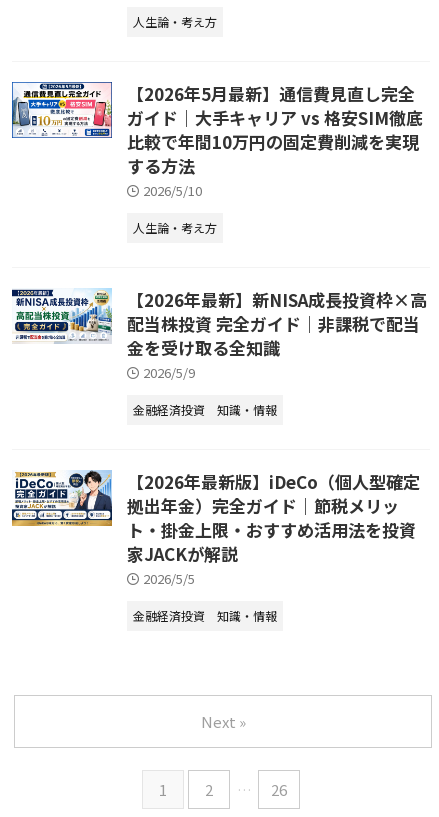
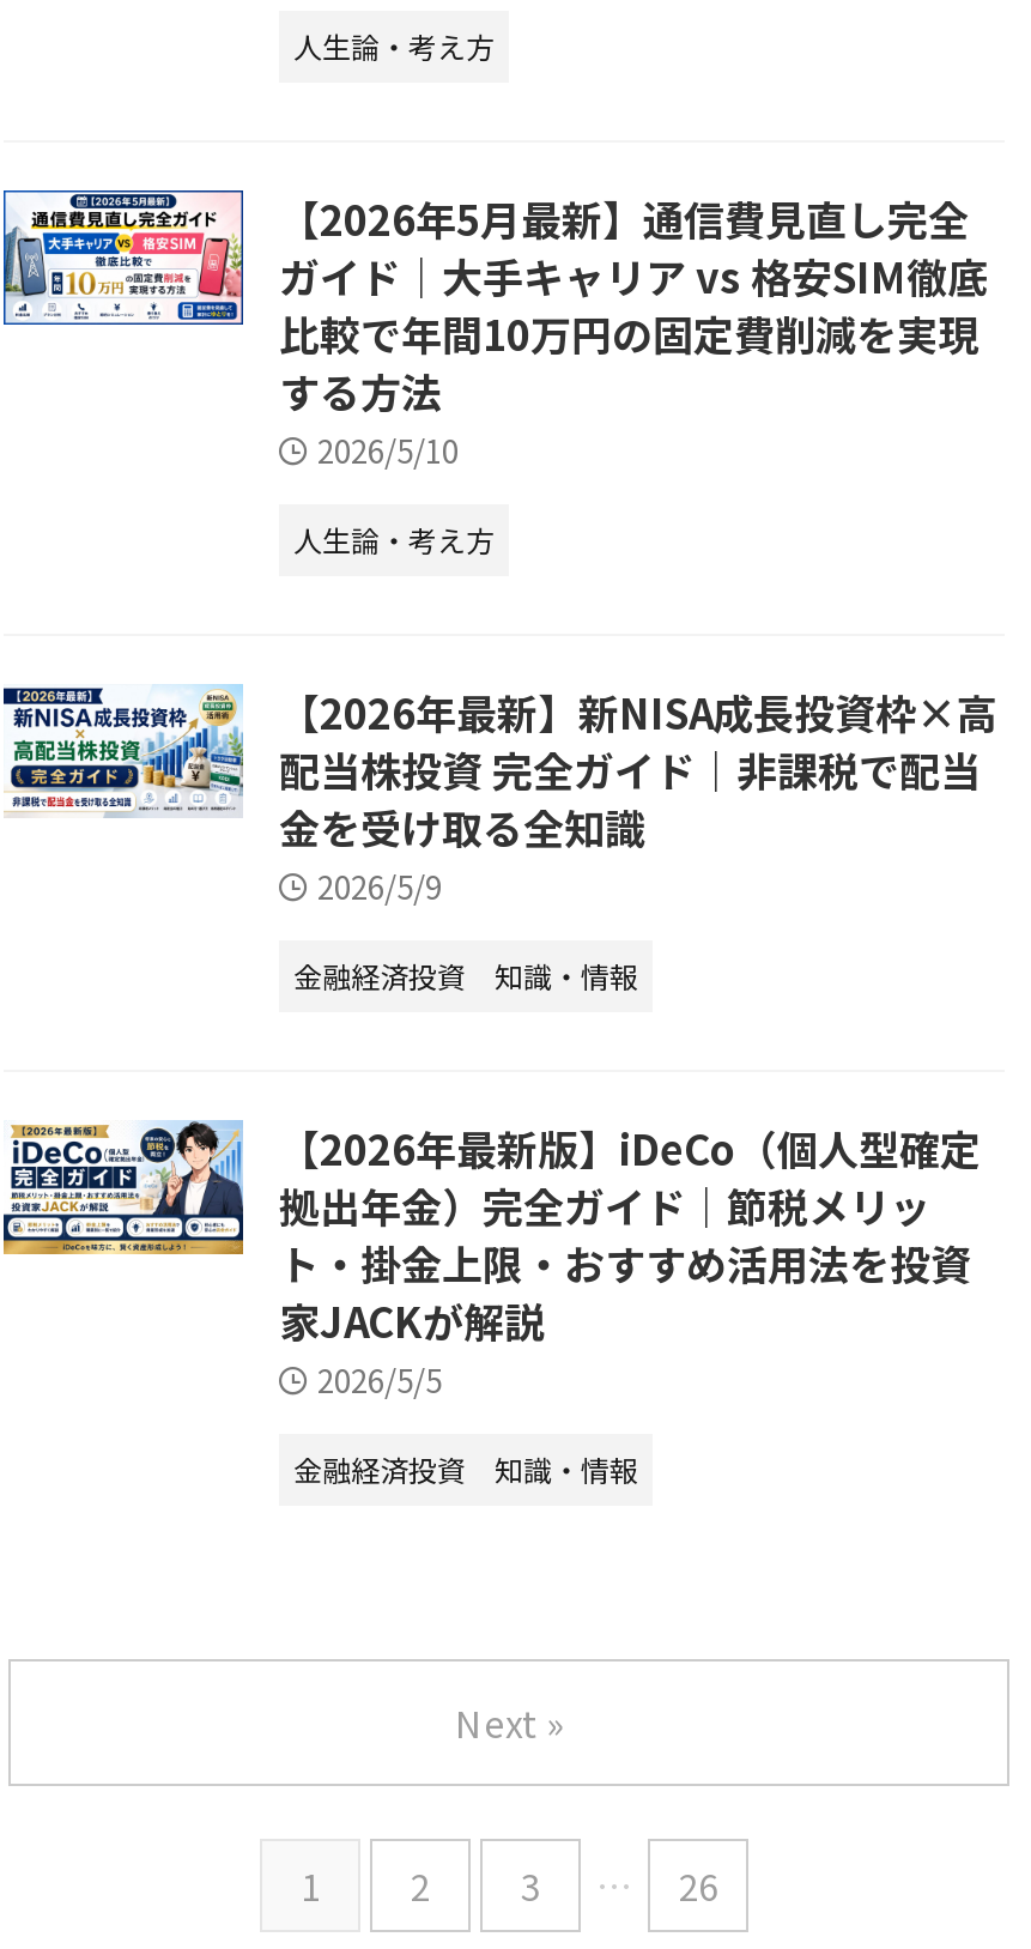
+ 3
